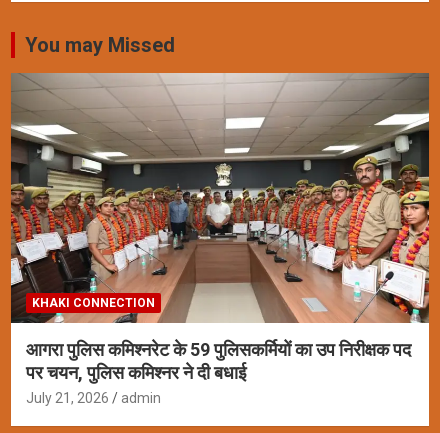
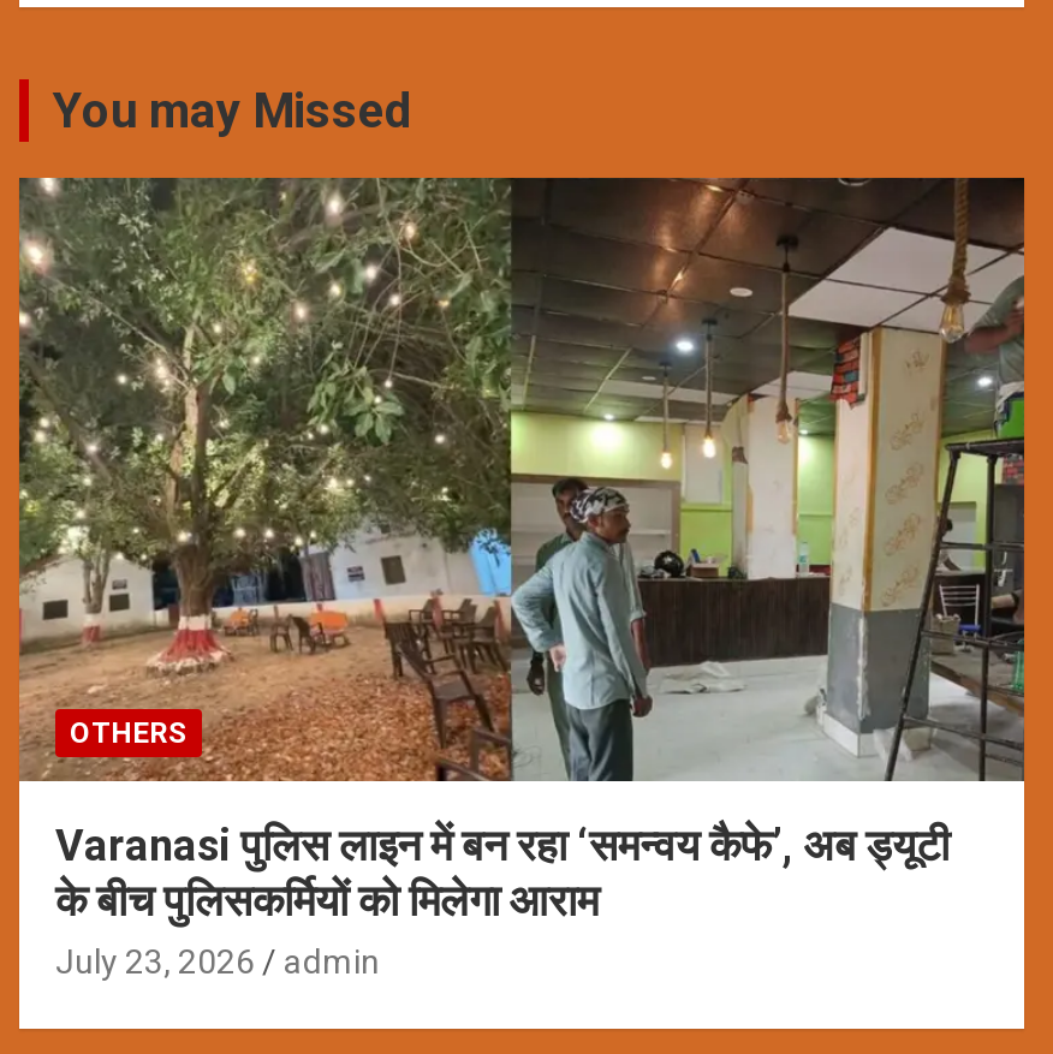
- [image]
- KHAKI CONNECTION
+ [image]
+ OTHERS

- आगरा पुलिस कमिश्नरेट के 59 पुलिसकर्मियों का उप निरीक्षक पद
- पर चयन, पुलिस कमिश्नर ने दी बधाई
- July 21, 2026
+ Varanasi पुलिस लाइन में बन रहा ‘समन्वय कैफे’, अब ड्यूटी
+ के बीच पुलिसकर्मियों को मिलेगा आराम
+ July 23, 2026
